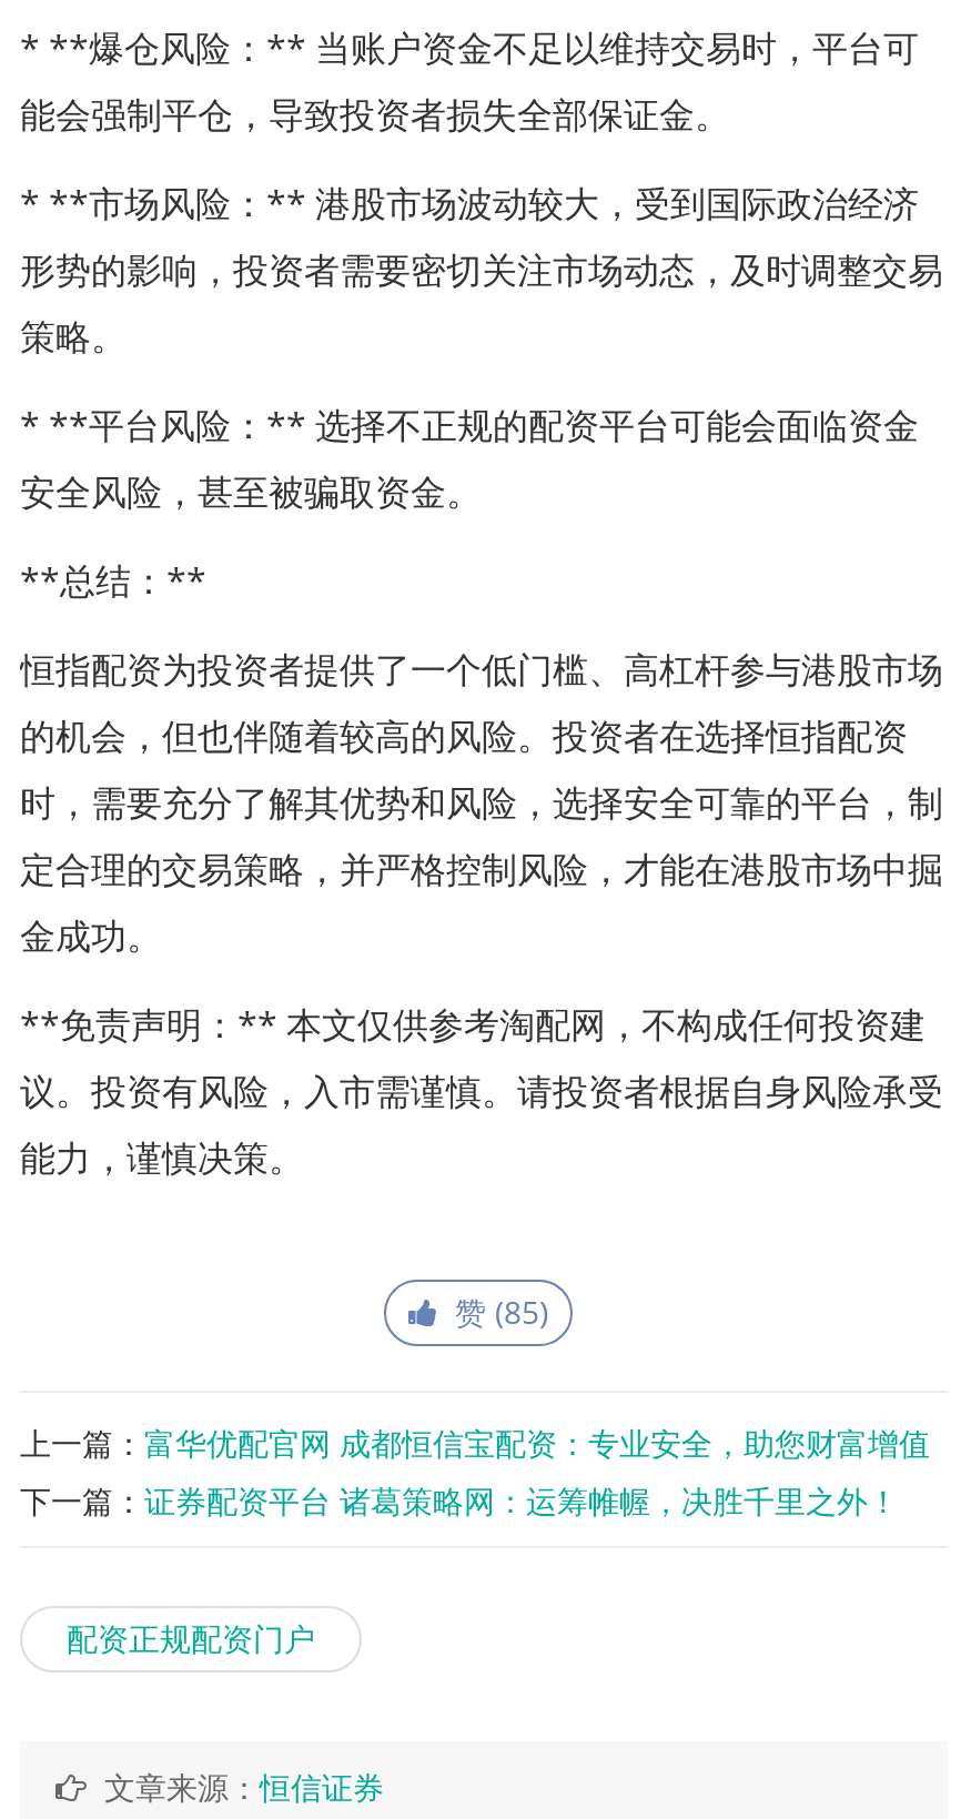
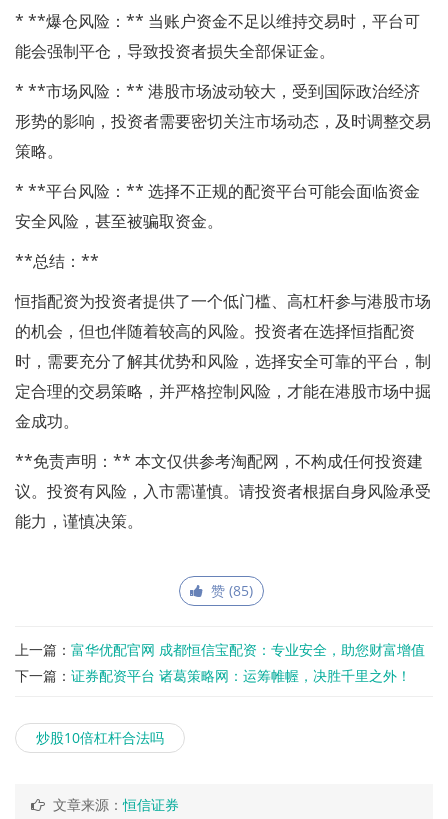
- 配资正规配资门户
+ 炒股10倍杠杆合法吗
